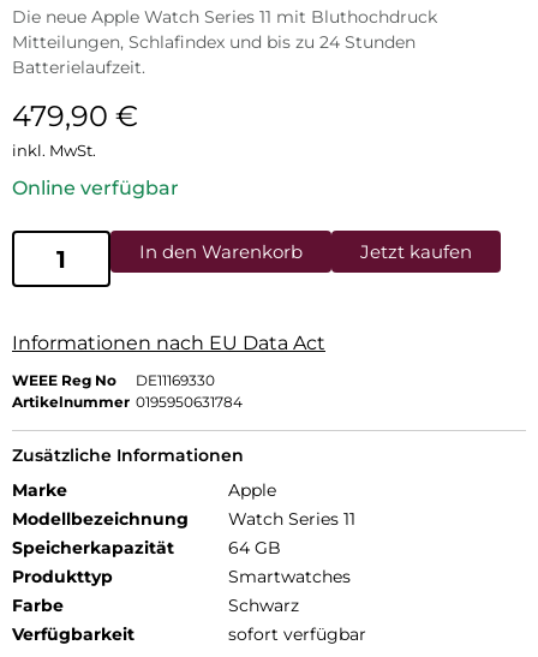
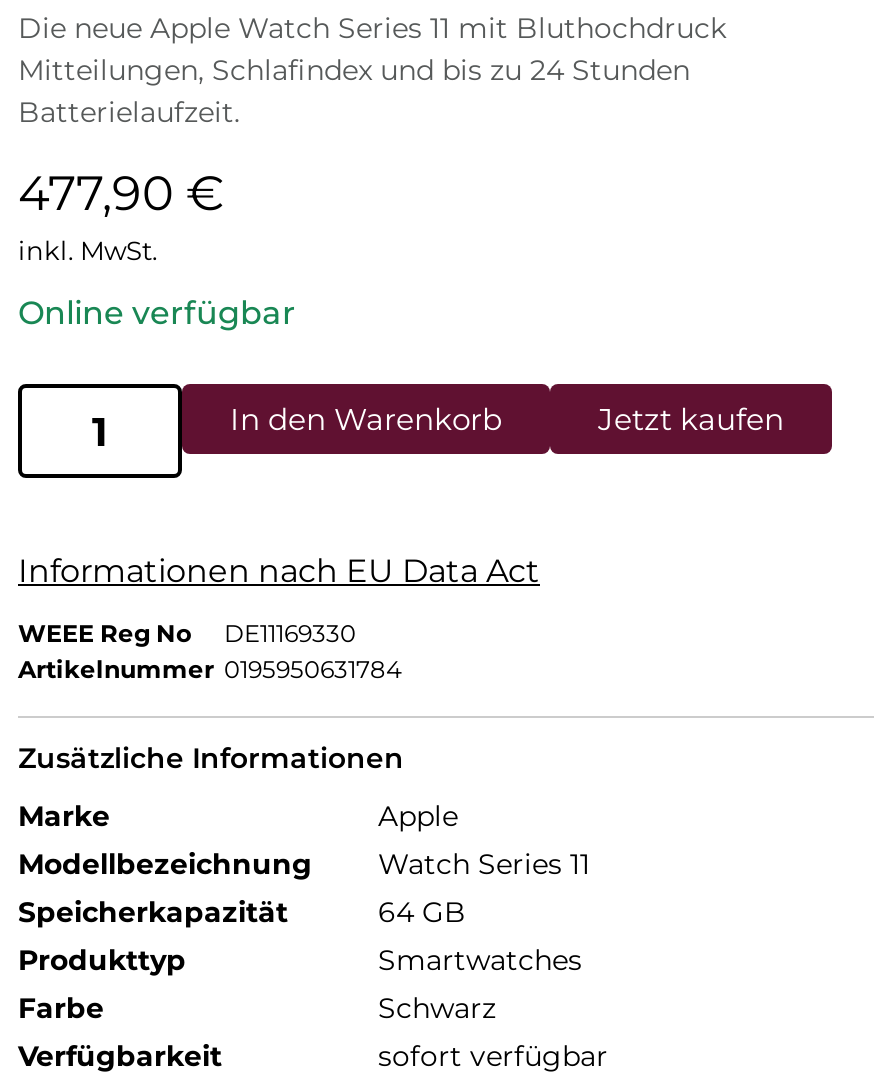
- 479,90 €
+ 477,90 €
